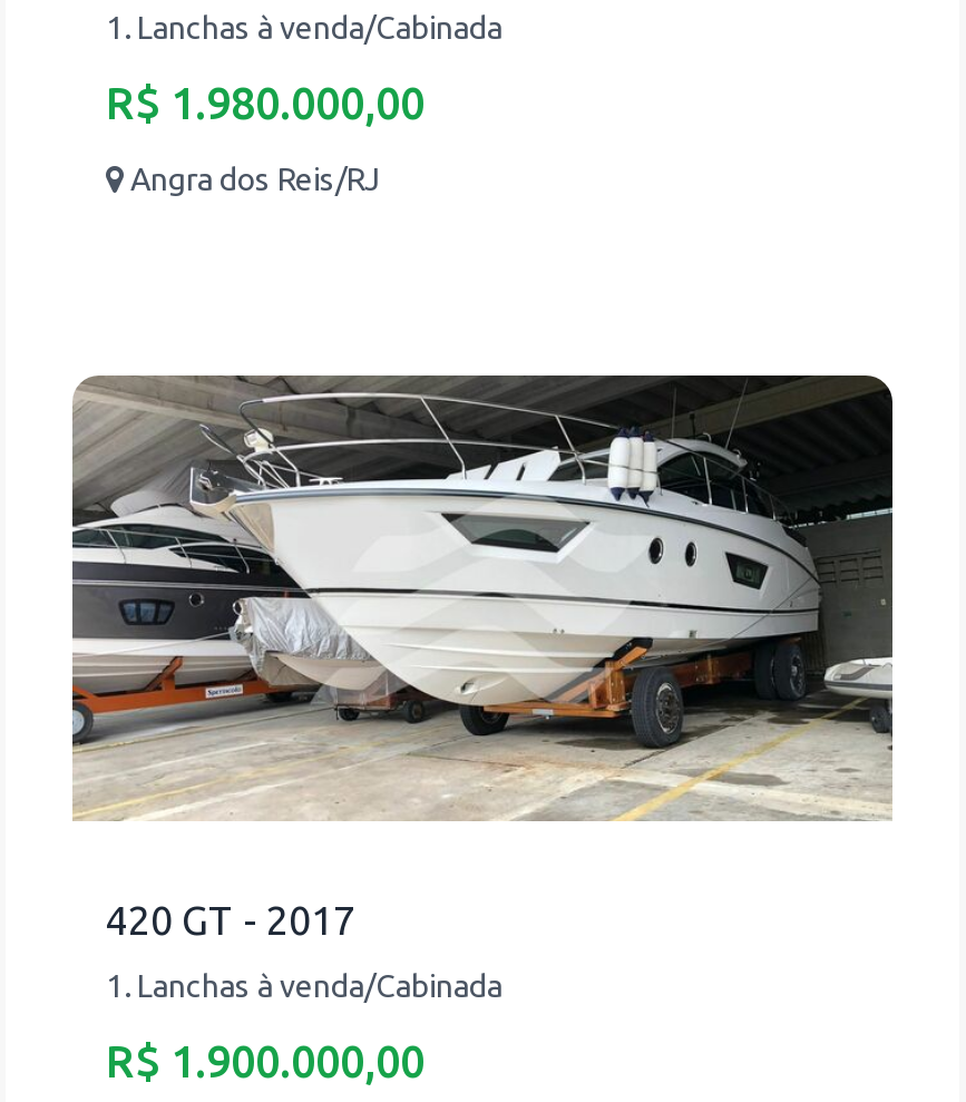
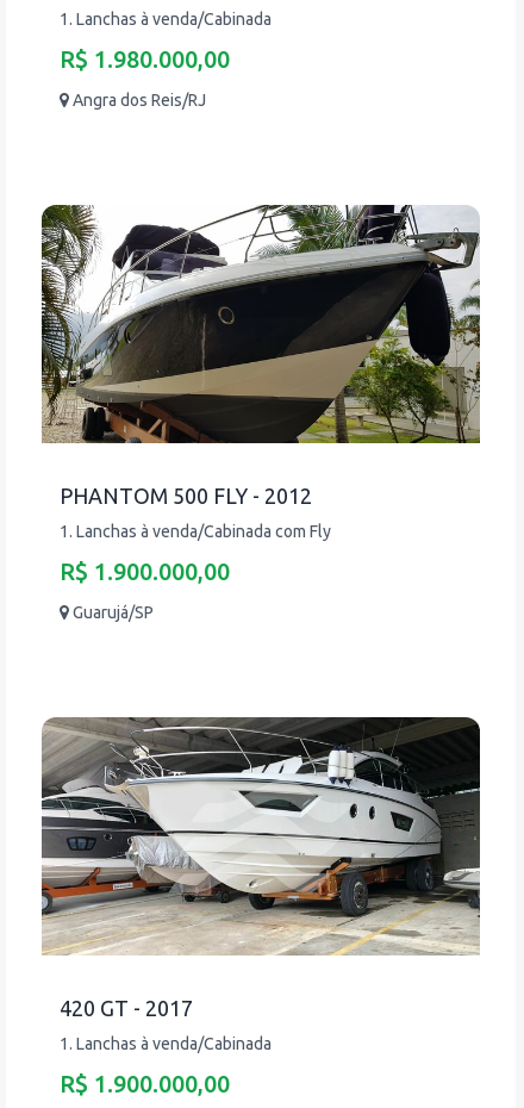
+ [image]
+ PHANTOM 500 FLY - 2012
+ 1. Lanchas à venda/Cabinada com Fly
+ R$ 1.900.000,00
+ Guarujá/SP
